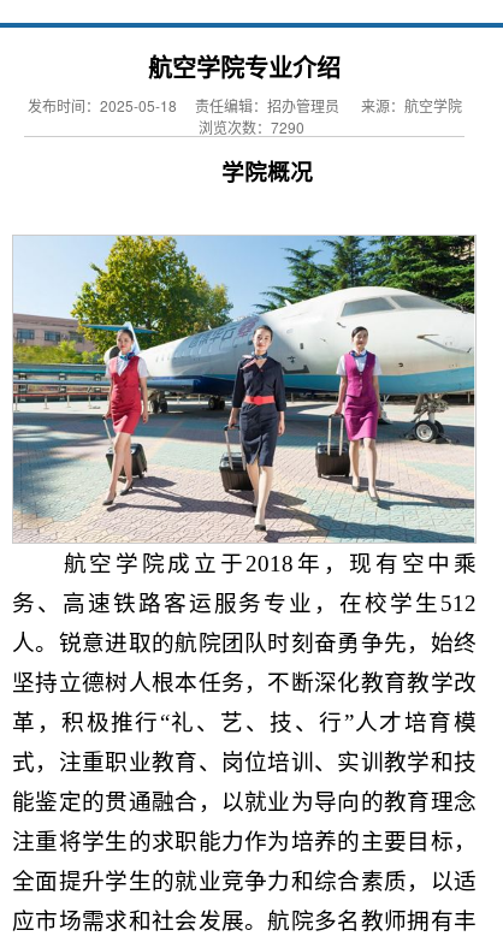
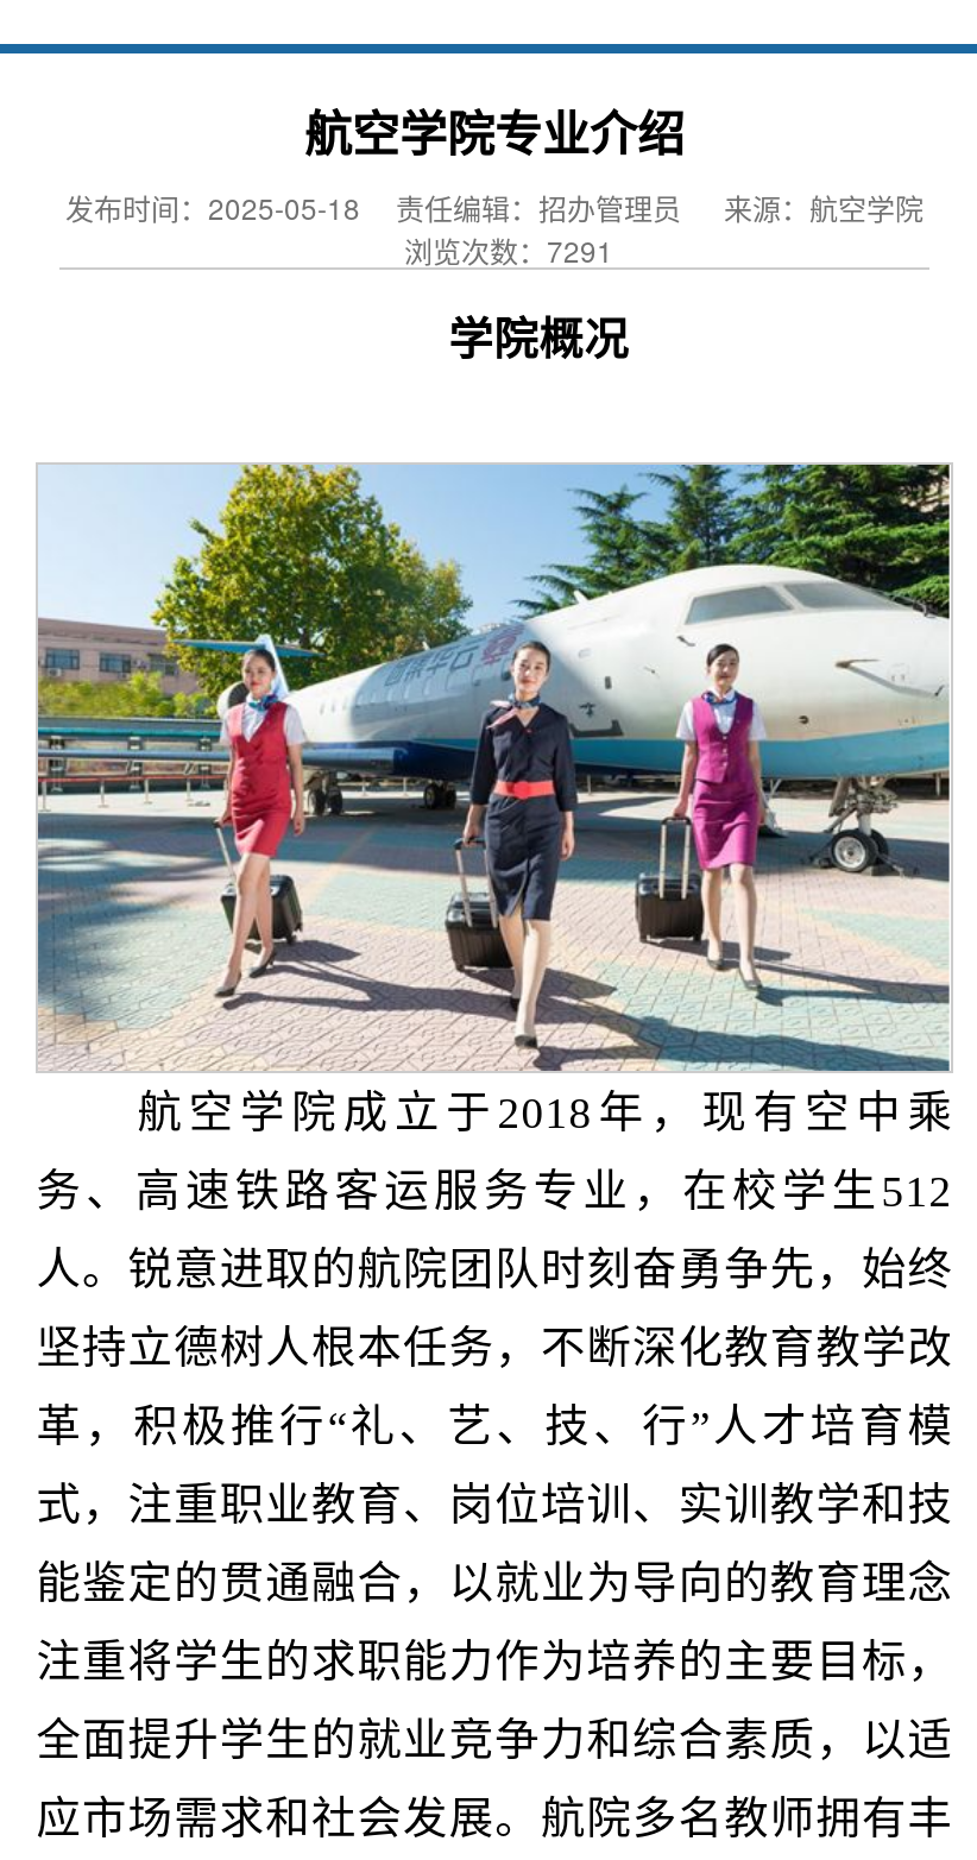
- 浏览次数：7290
+ 浏览次数：7291
